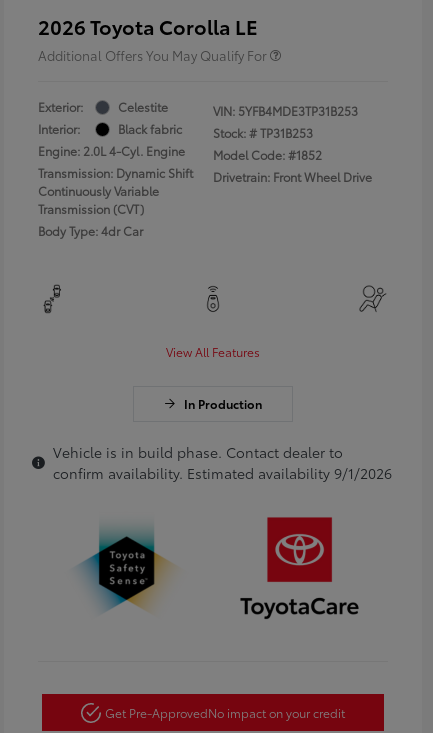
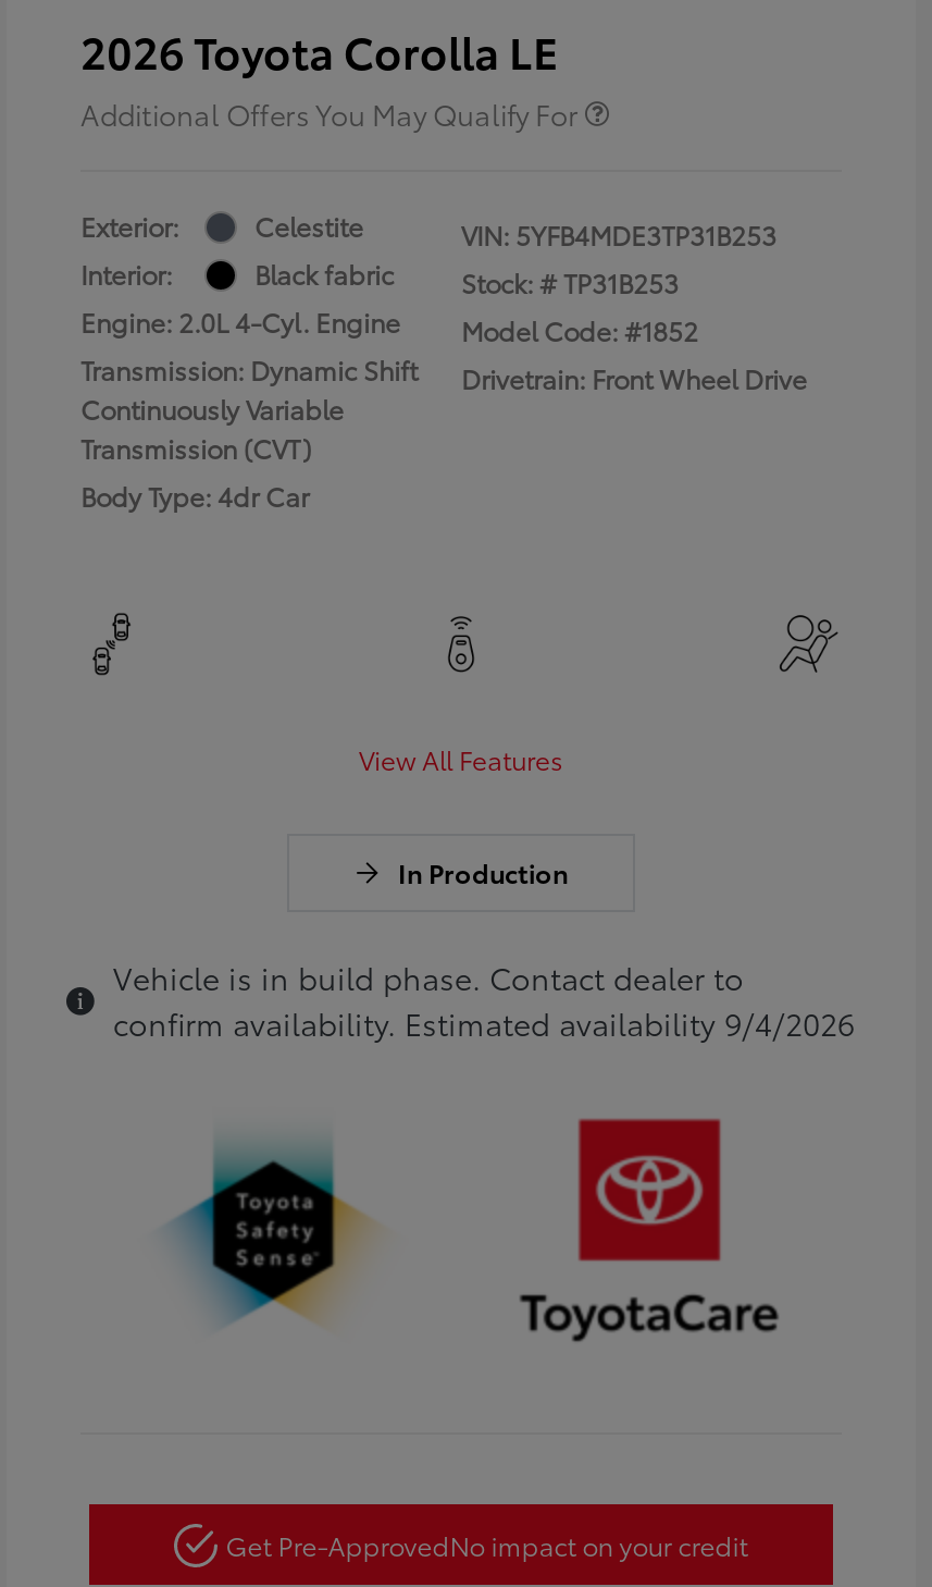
- confirm availability. Estimated availability 9/1/2026
+ confirm availability. Estimated availability 9/4/2026
